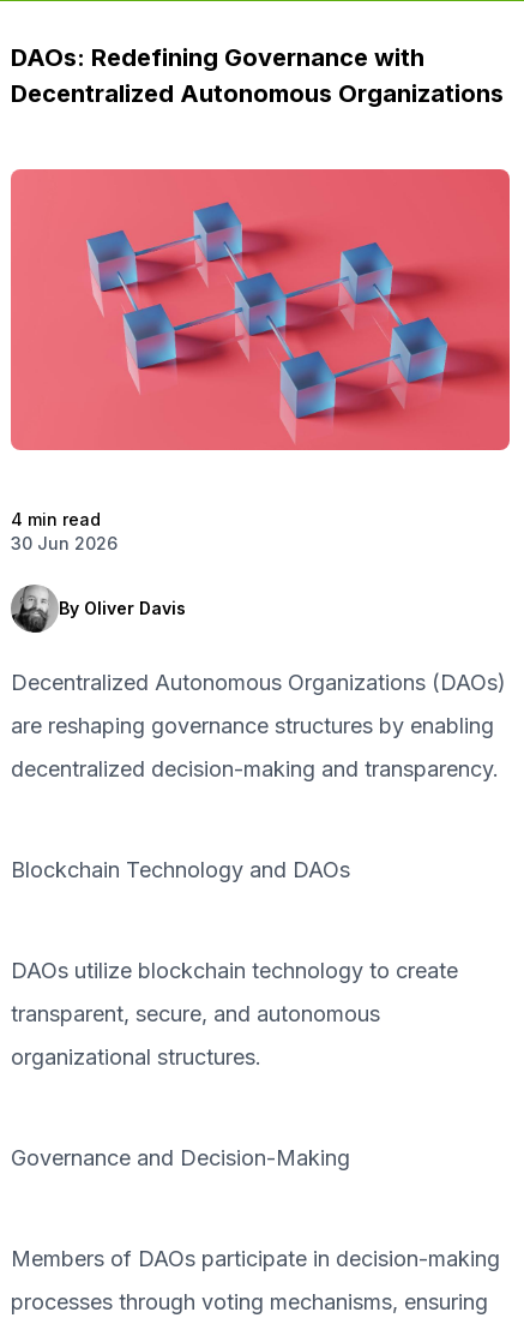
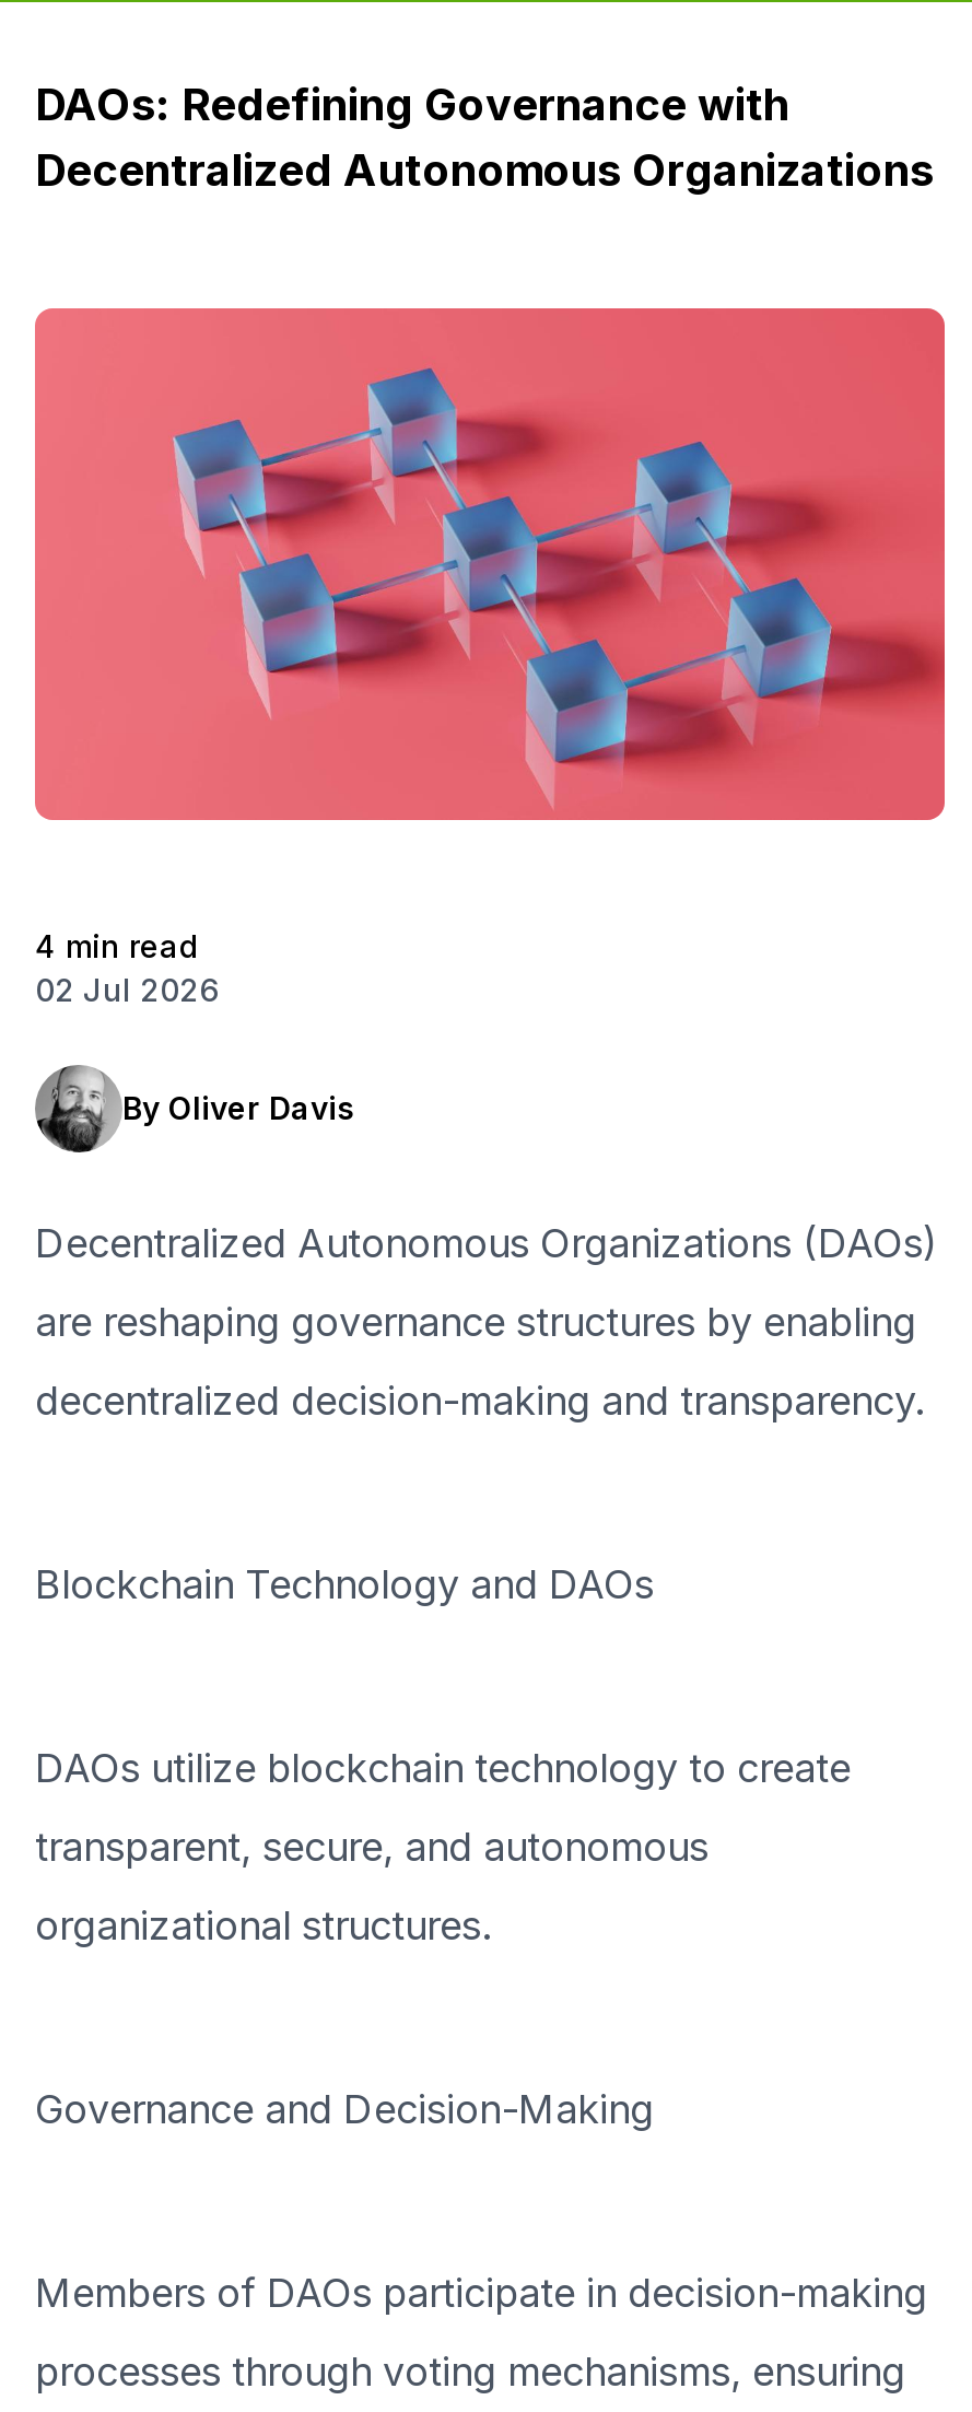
- 30 Jun 2026
+ 02 Jul 2026
